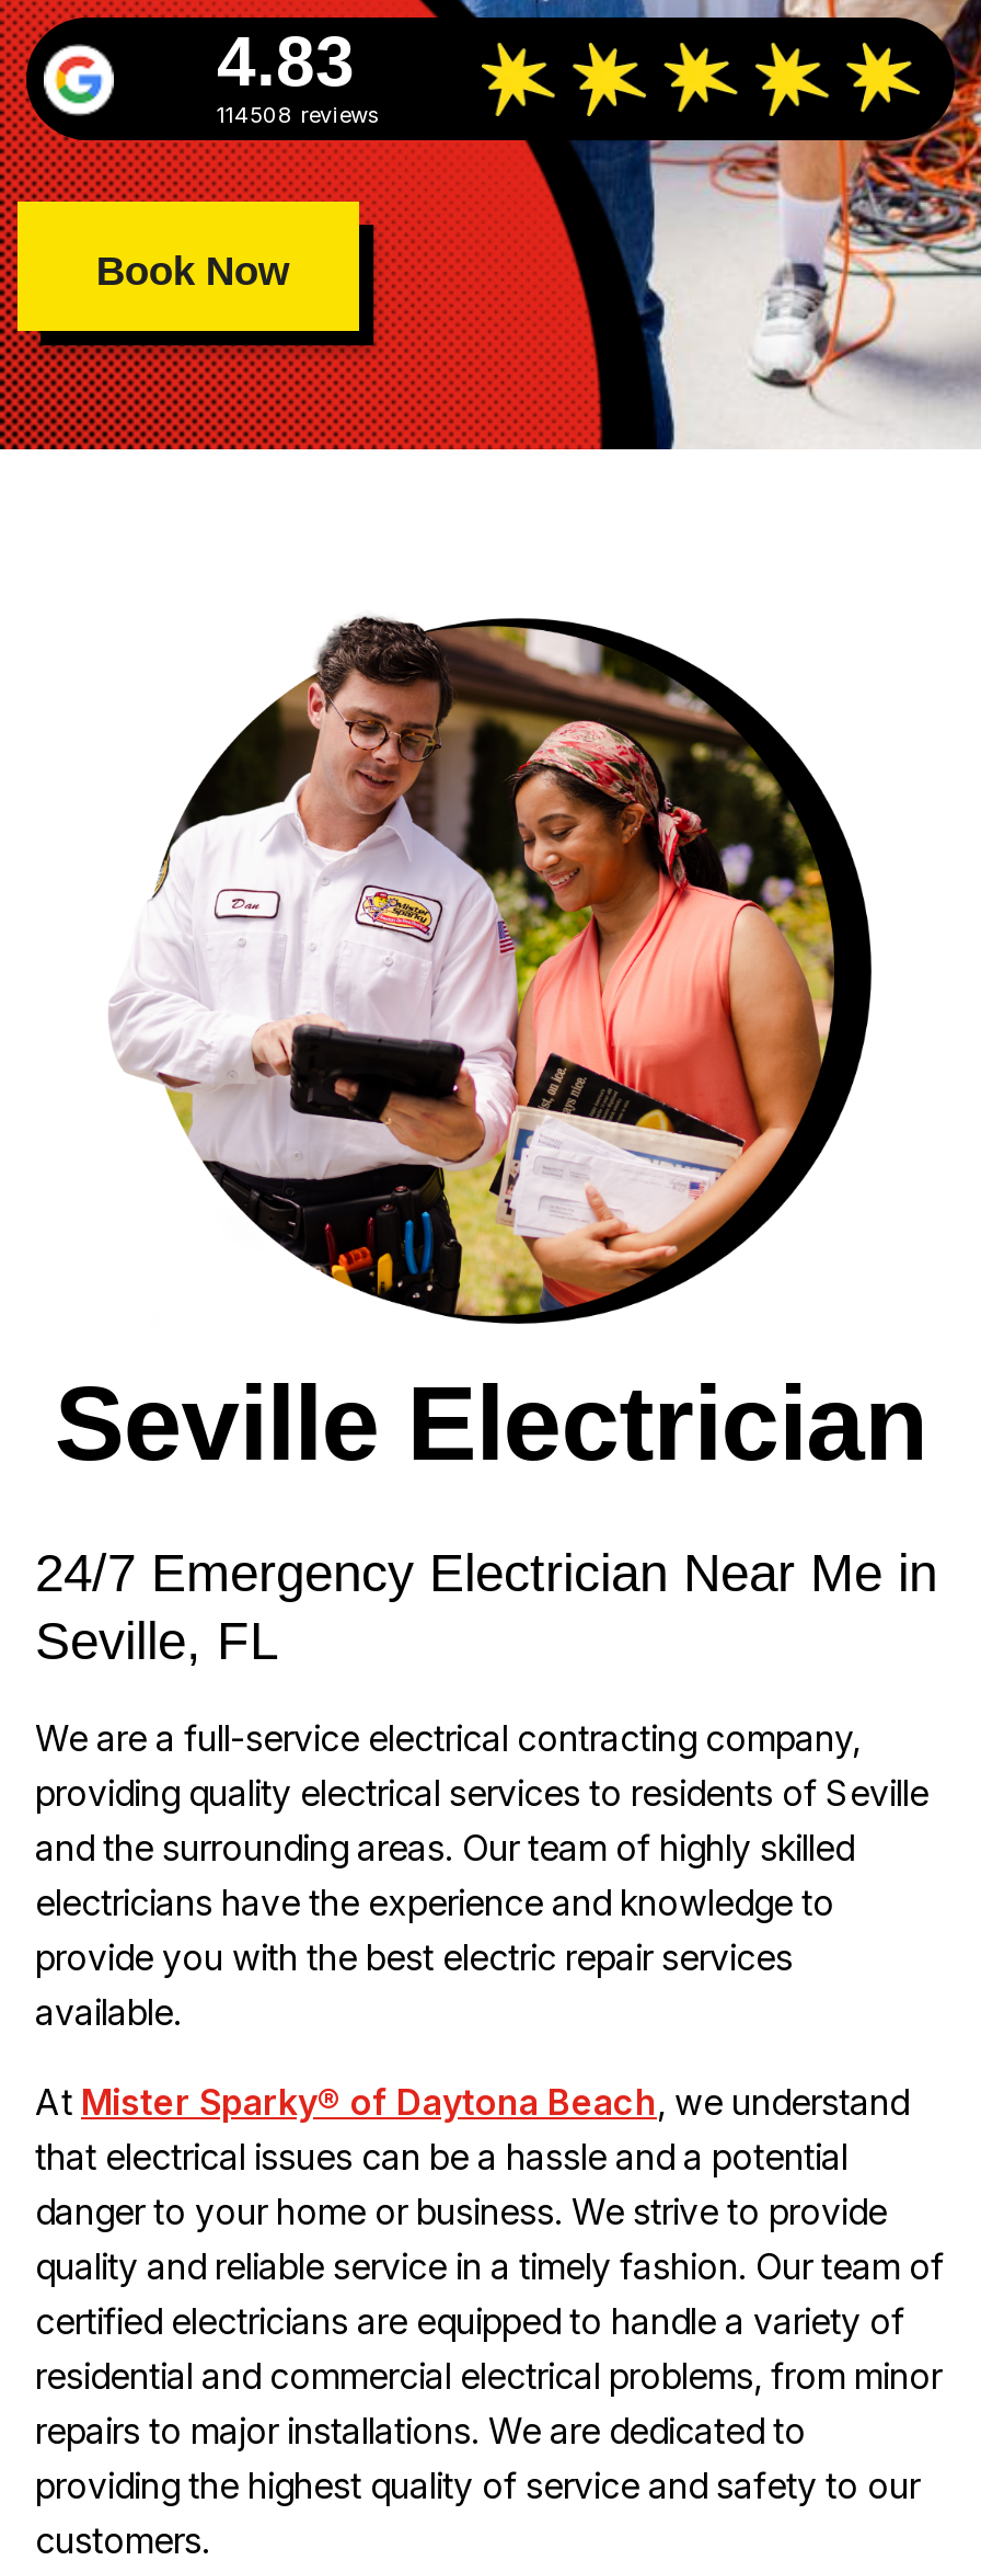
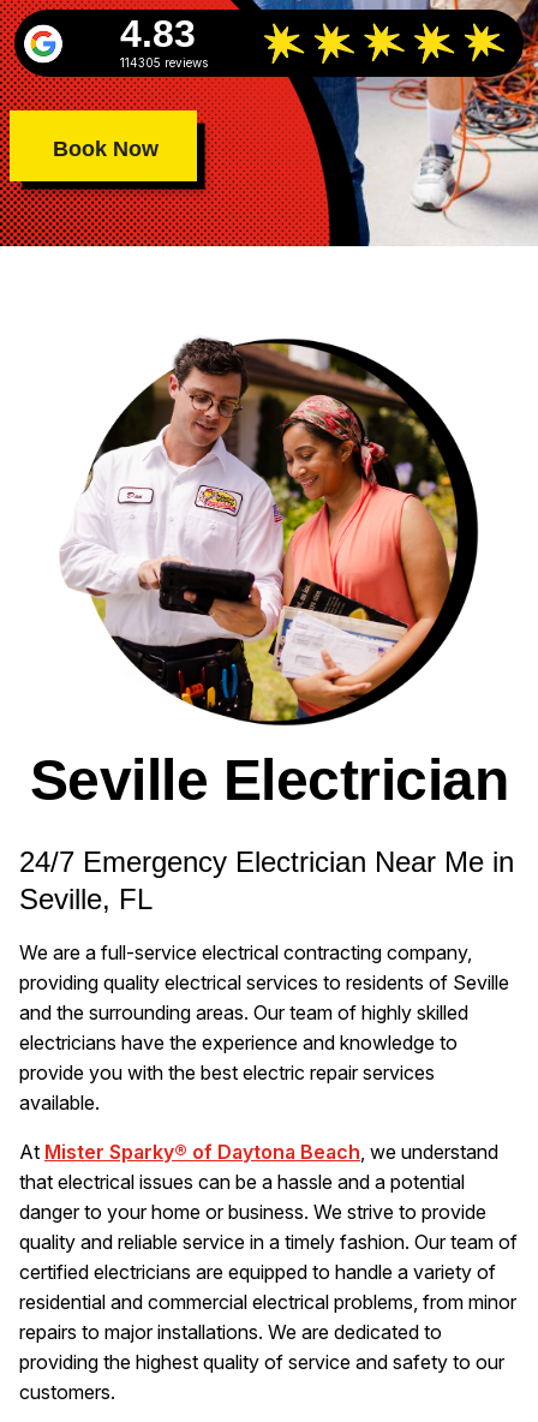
- 114508 reviews
+ 114305 reviews
